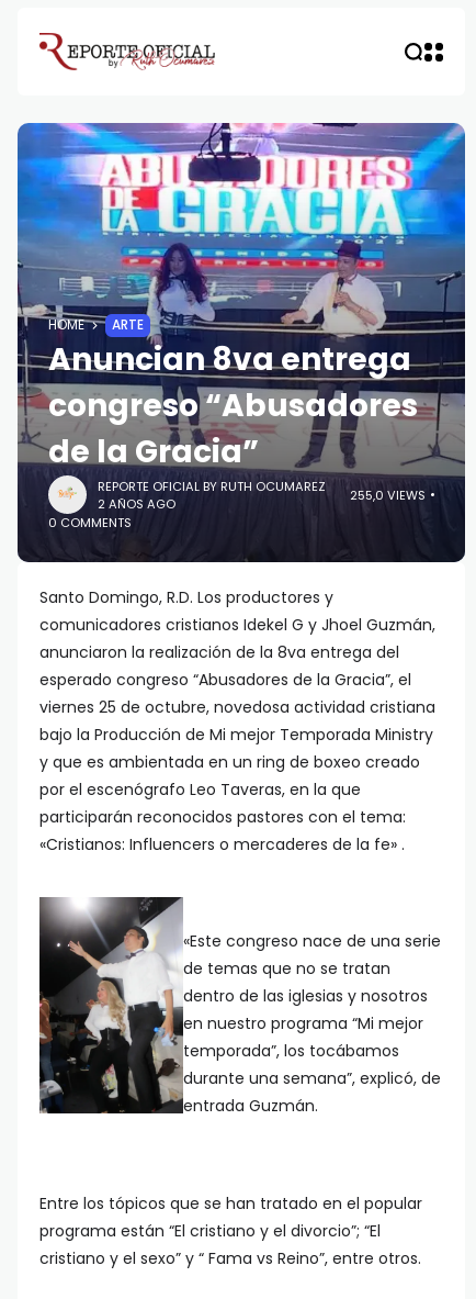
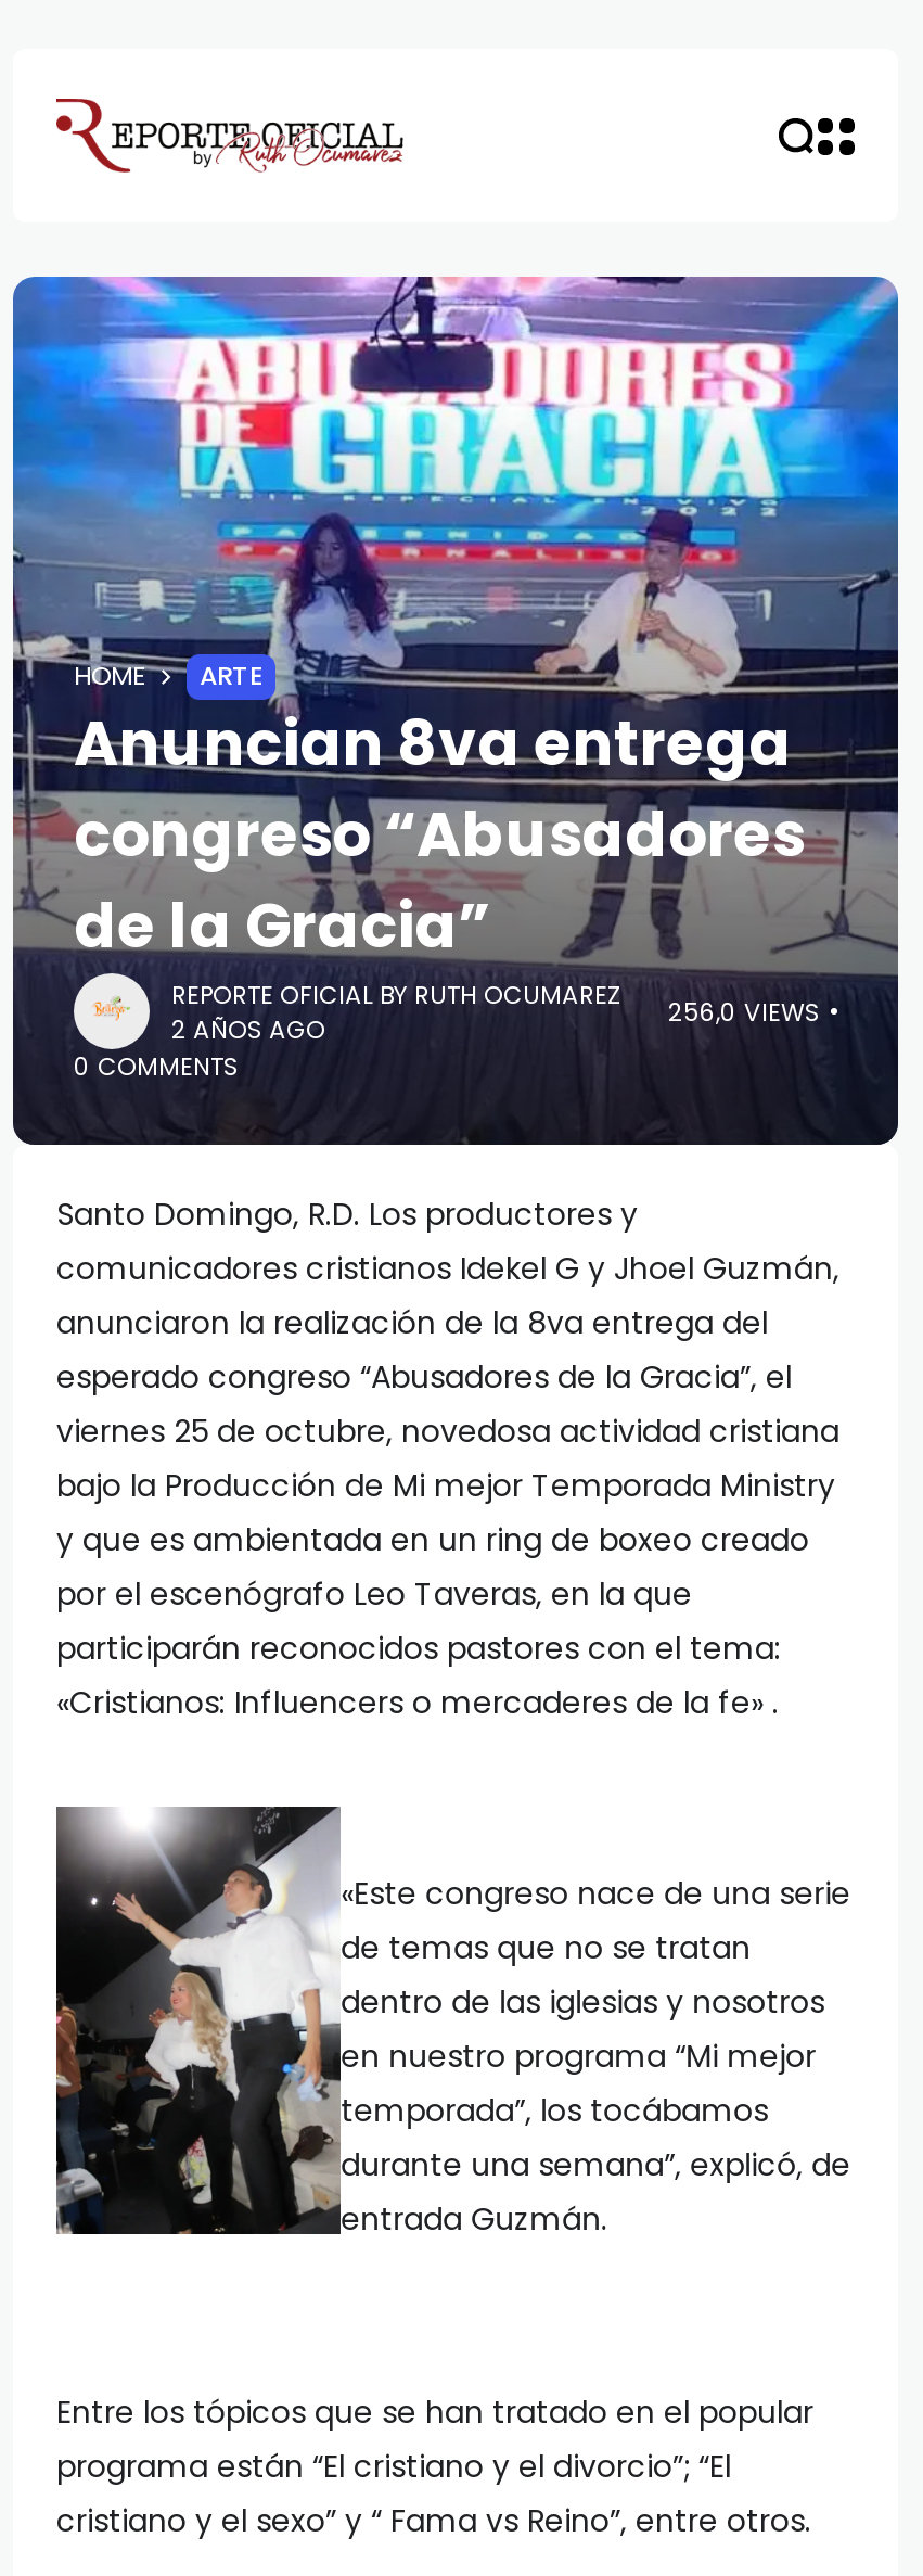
- REPORTE OFICIAL BY RUTH OCUMAREZ 255,0 VIEWS
+ REPORTE OFICIAL BY RUTH OCUMAREZ 256,0 VIEWS
